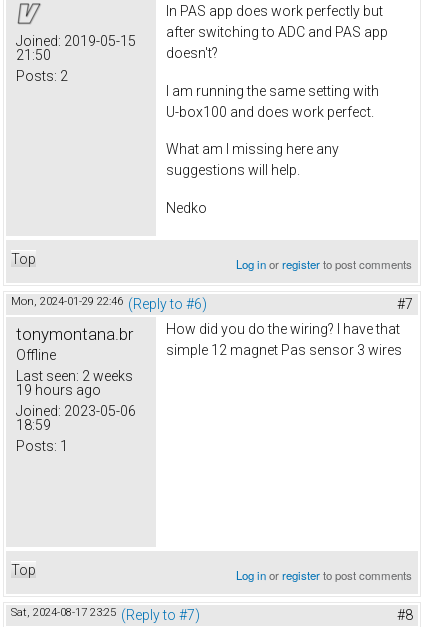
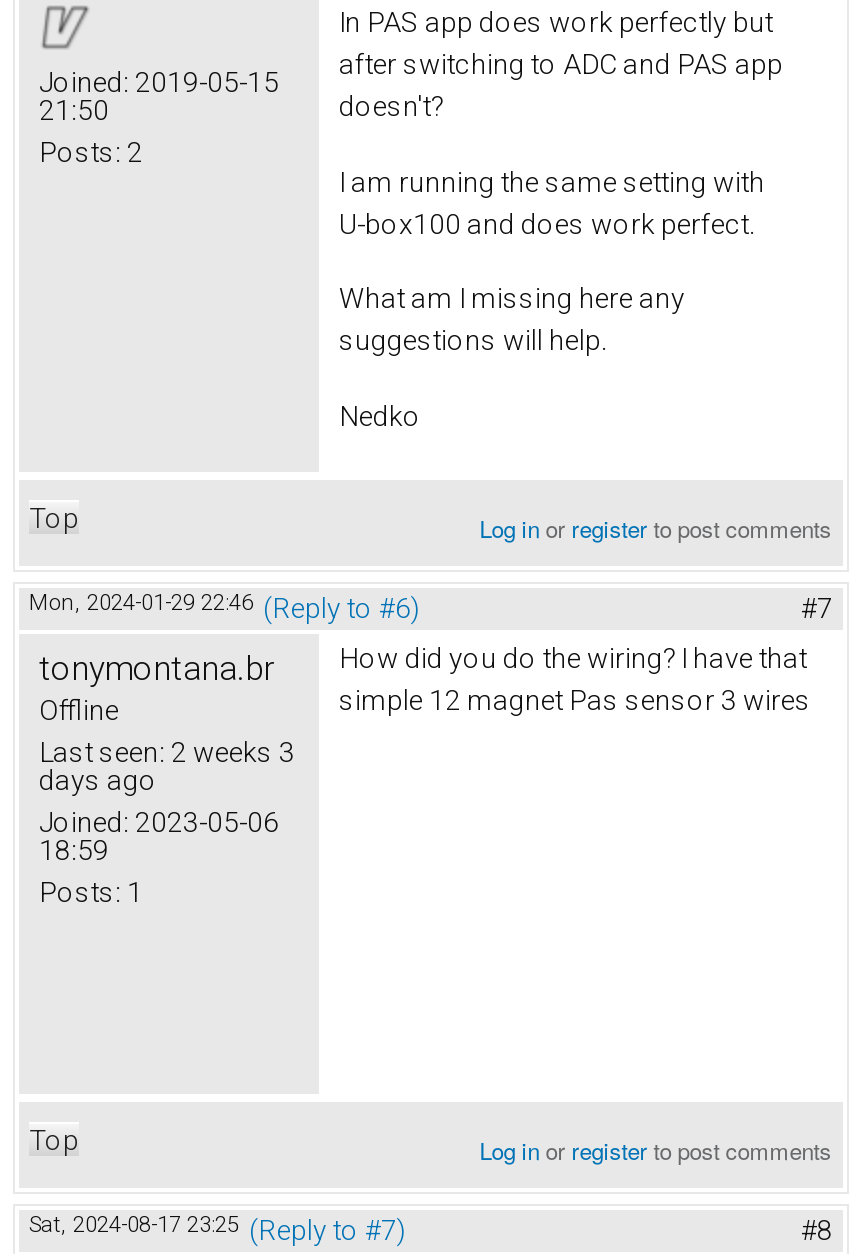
- Last seen: 2 weeks
- 19 hours ago
+ Last seen: 2 weeks 3
+ days ago
